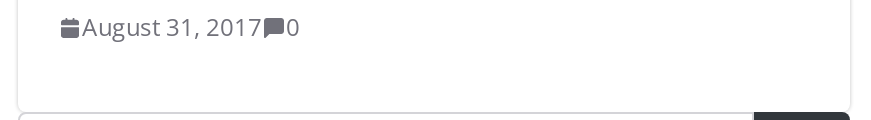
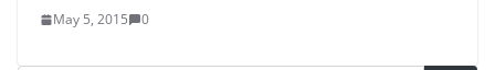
- August 31, 2017 0
+ May 5, 2015 0
